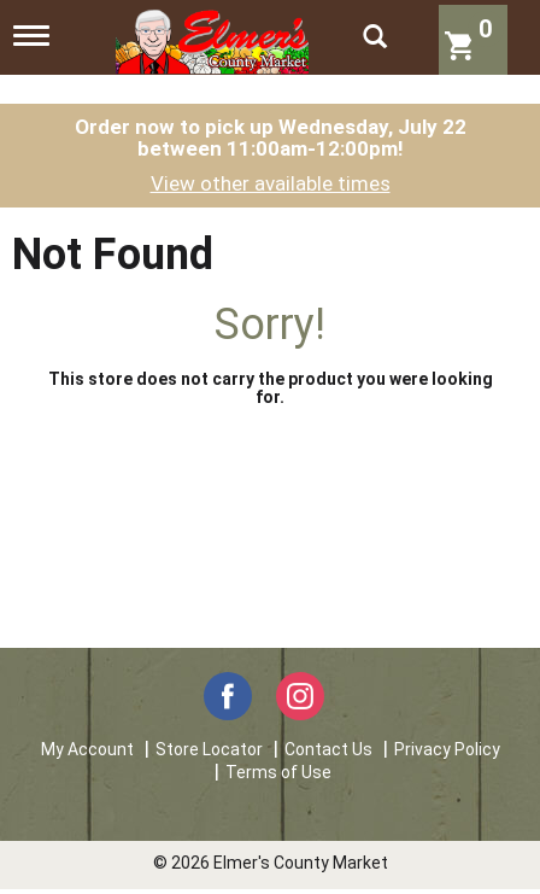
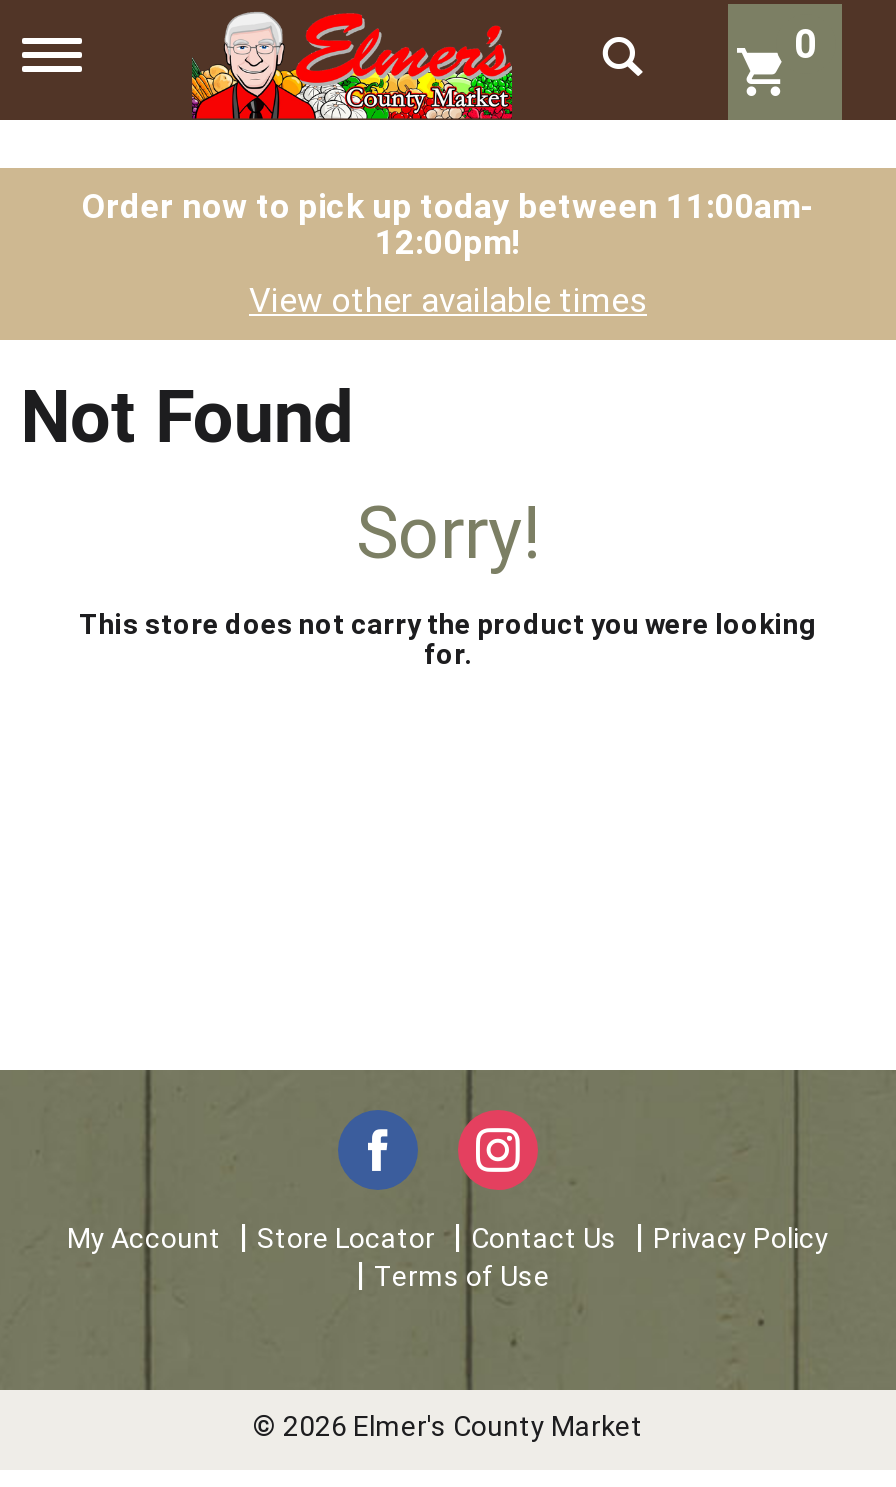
- Order now to pick up Wednesday, July 22
- between 11:00am-12:00pm!
+ Order now to pick up today between 11:00am-
+ 12:00pm!
